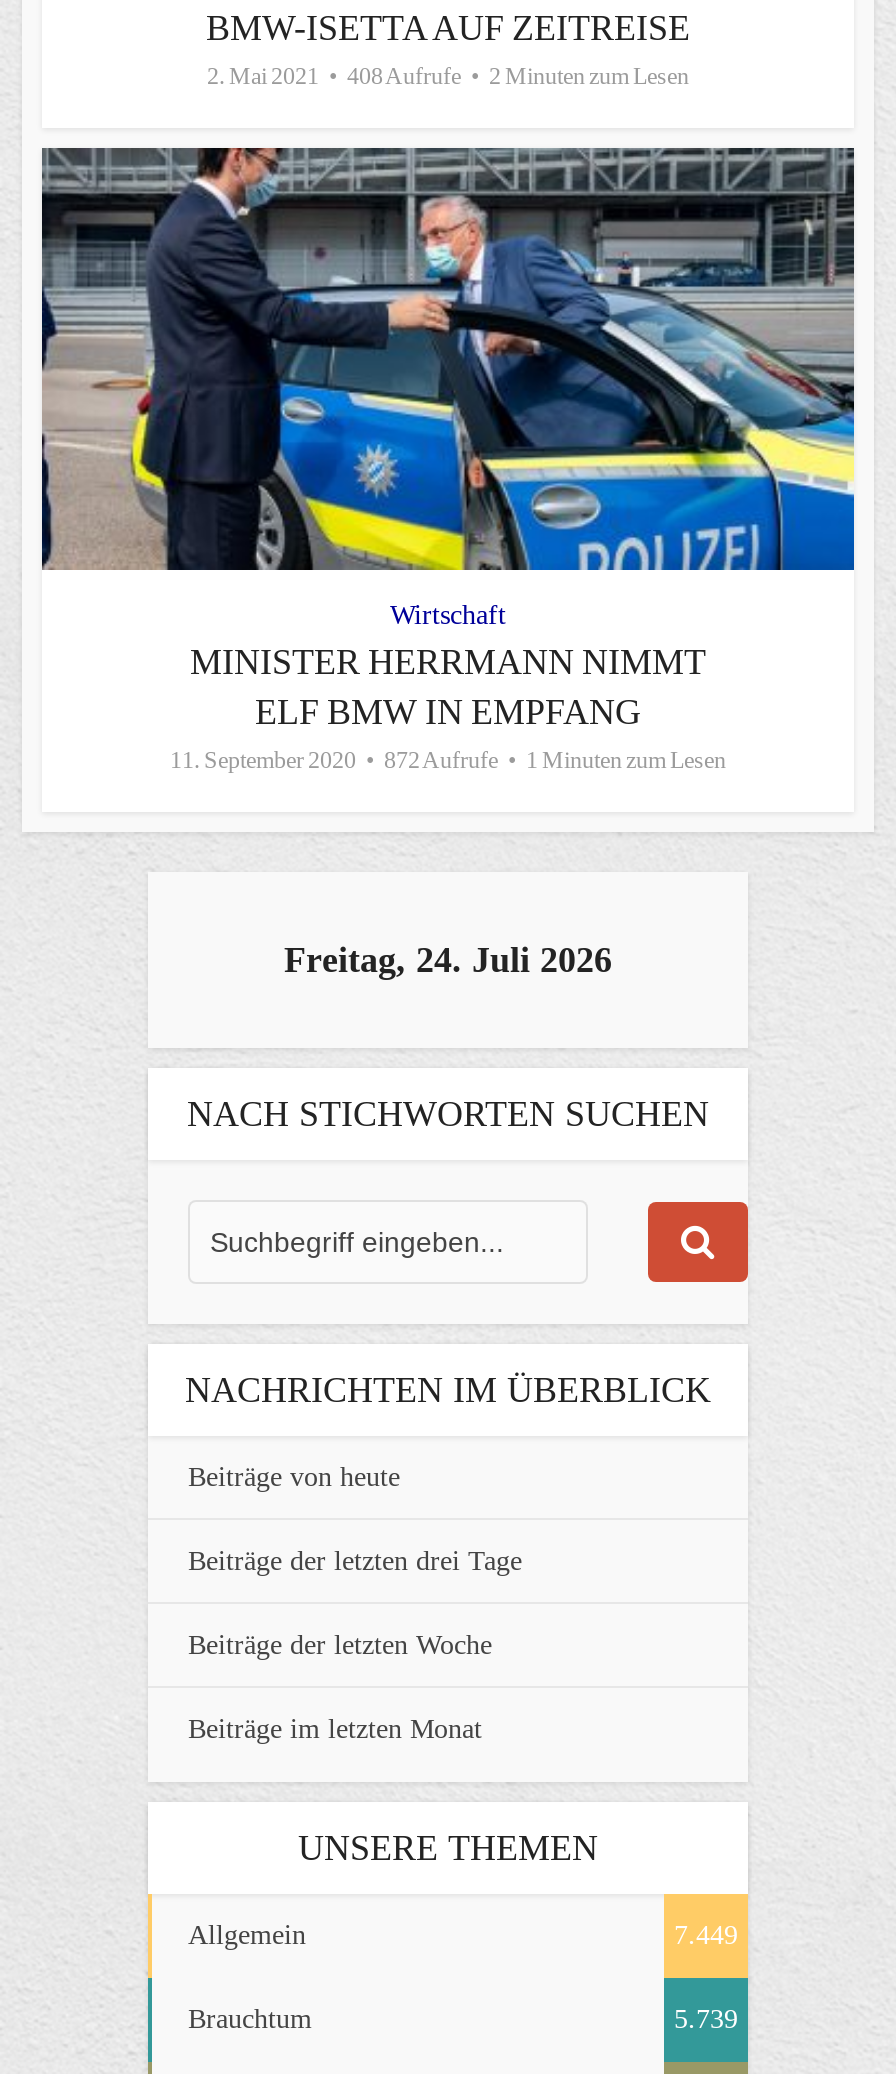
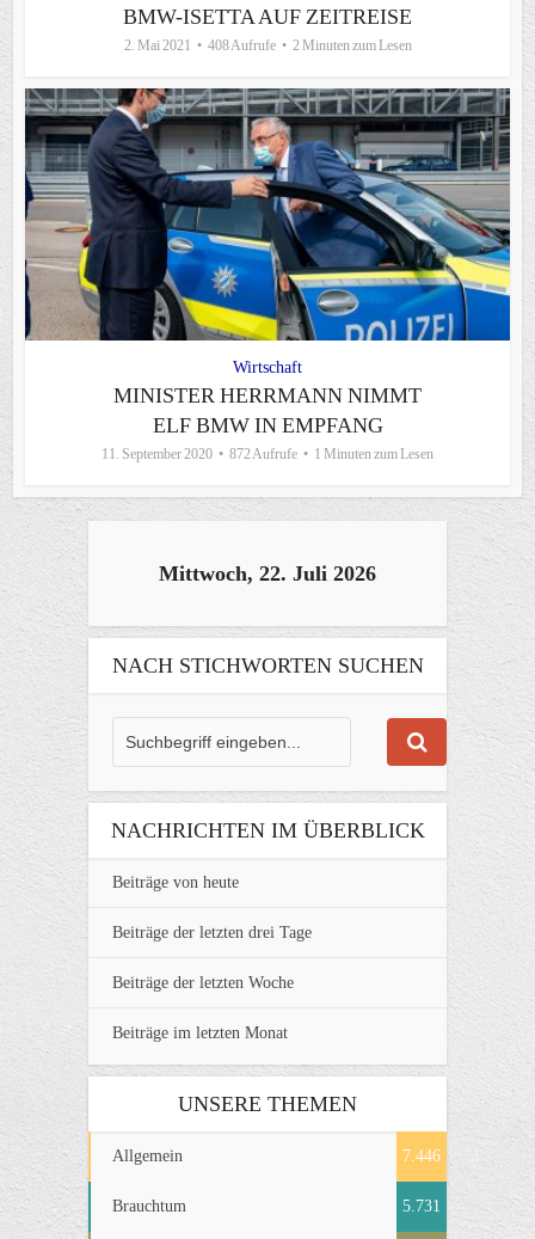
- Freitag, 24. Juli 2026
+ Mittwoch, 22. Juli 2026

- 7.449
+ 7.446

- 5.739
+ 5.731
